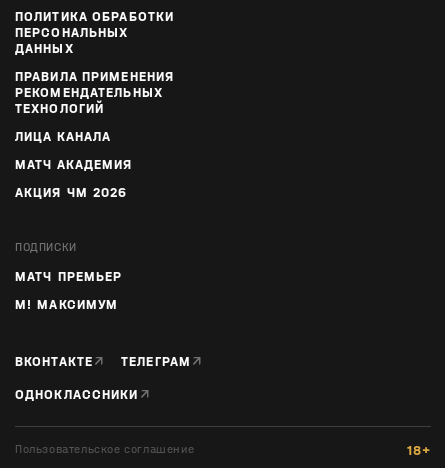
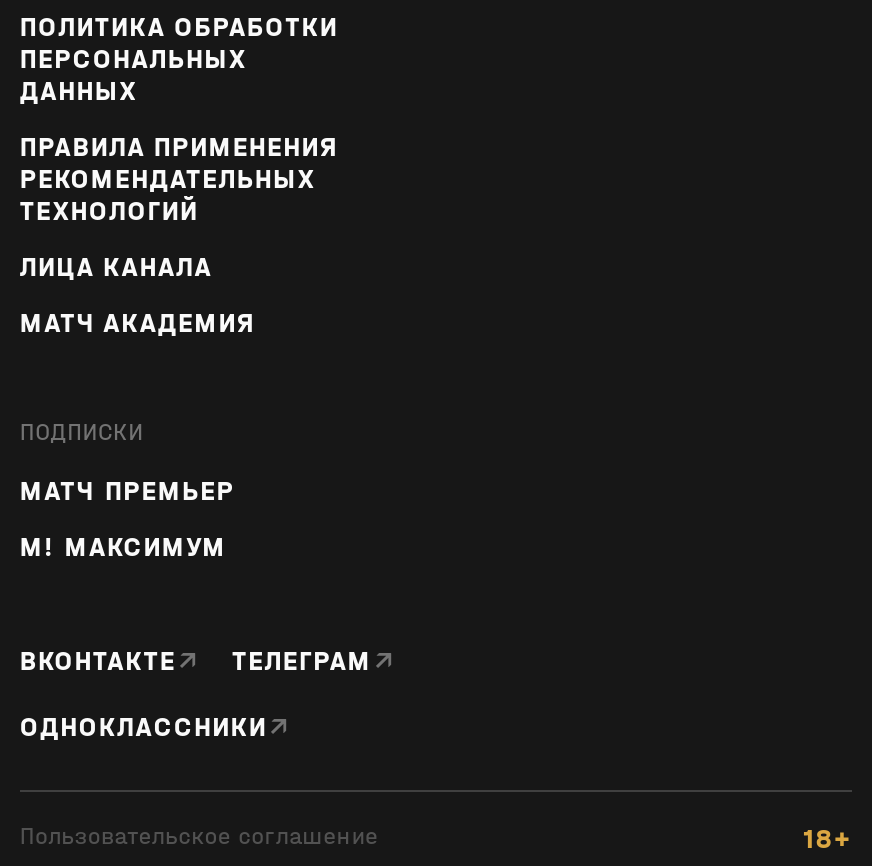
- АКЦИЯ ЧМ 2026
